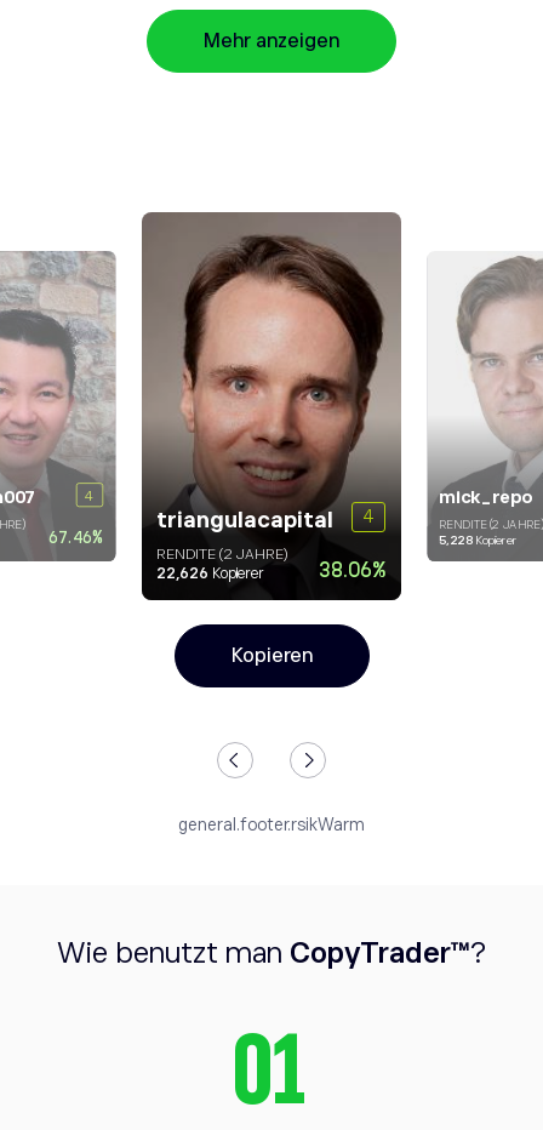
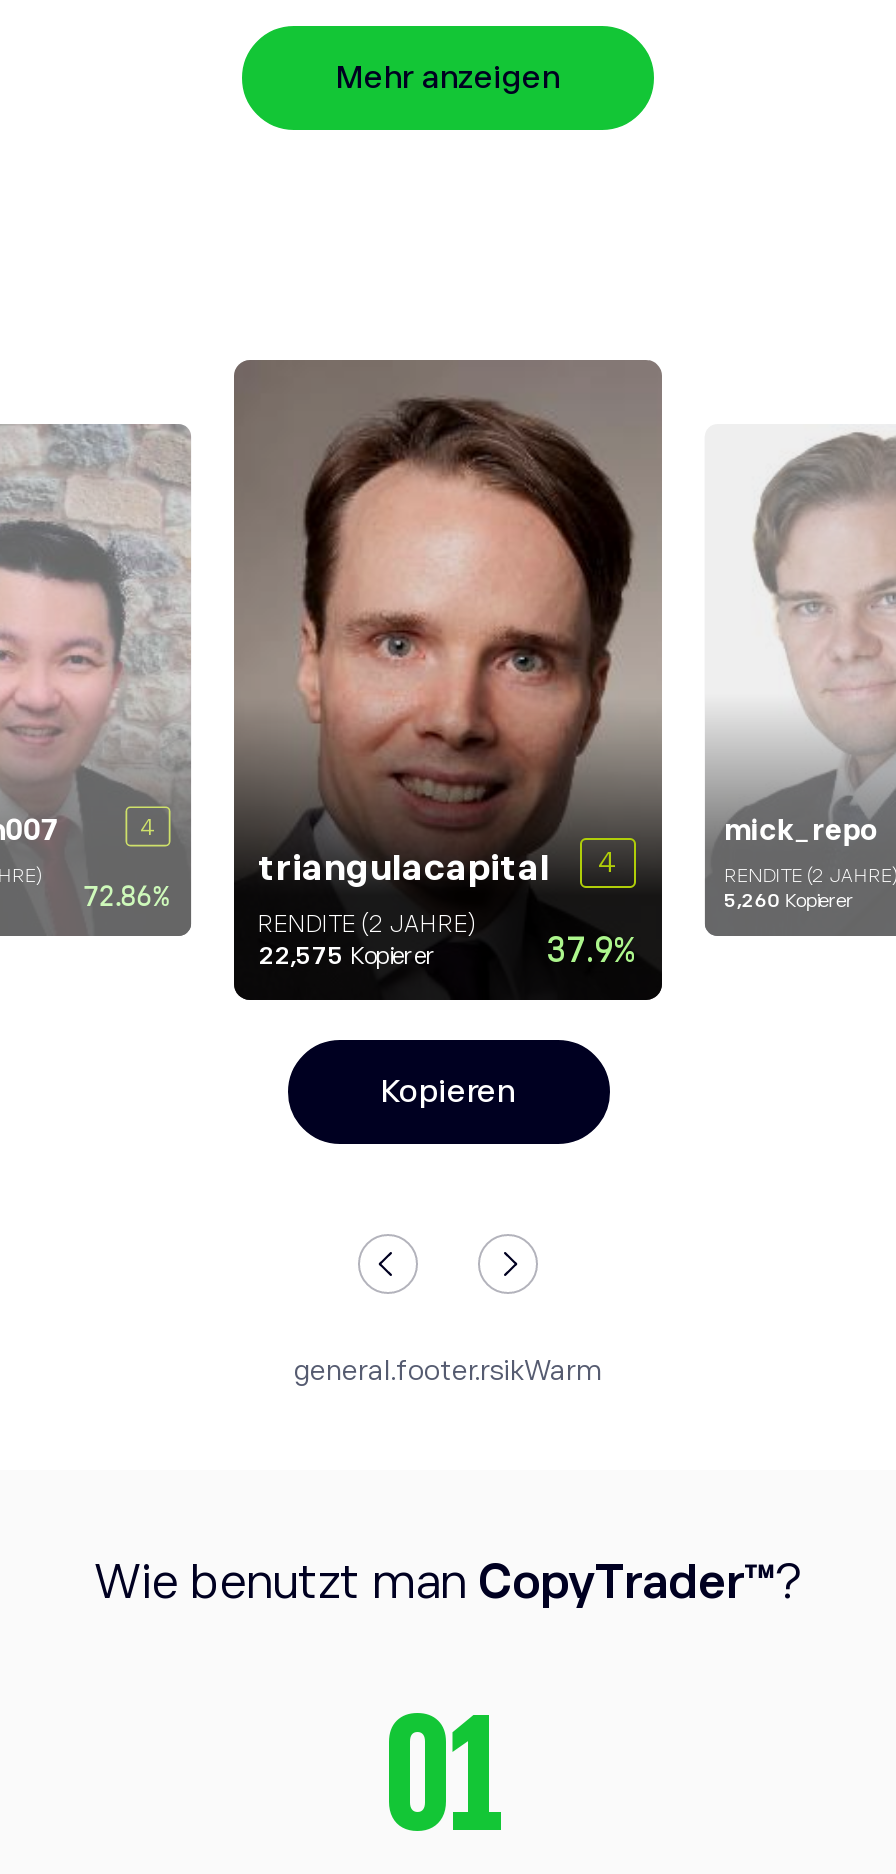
- 67.46%
+ 72.86%

- 5,228 Kopierer
+ 5,260 Kopierer

- 38.06%
+ 37.9%

- 22,626 Kopierer
+ 22,575 Kopierer
